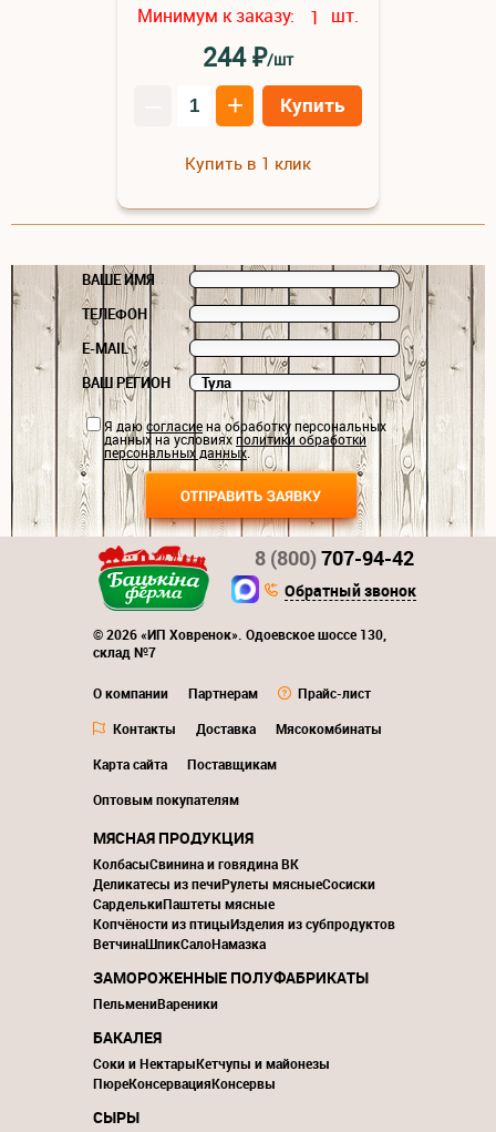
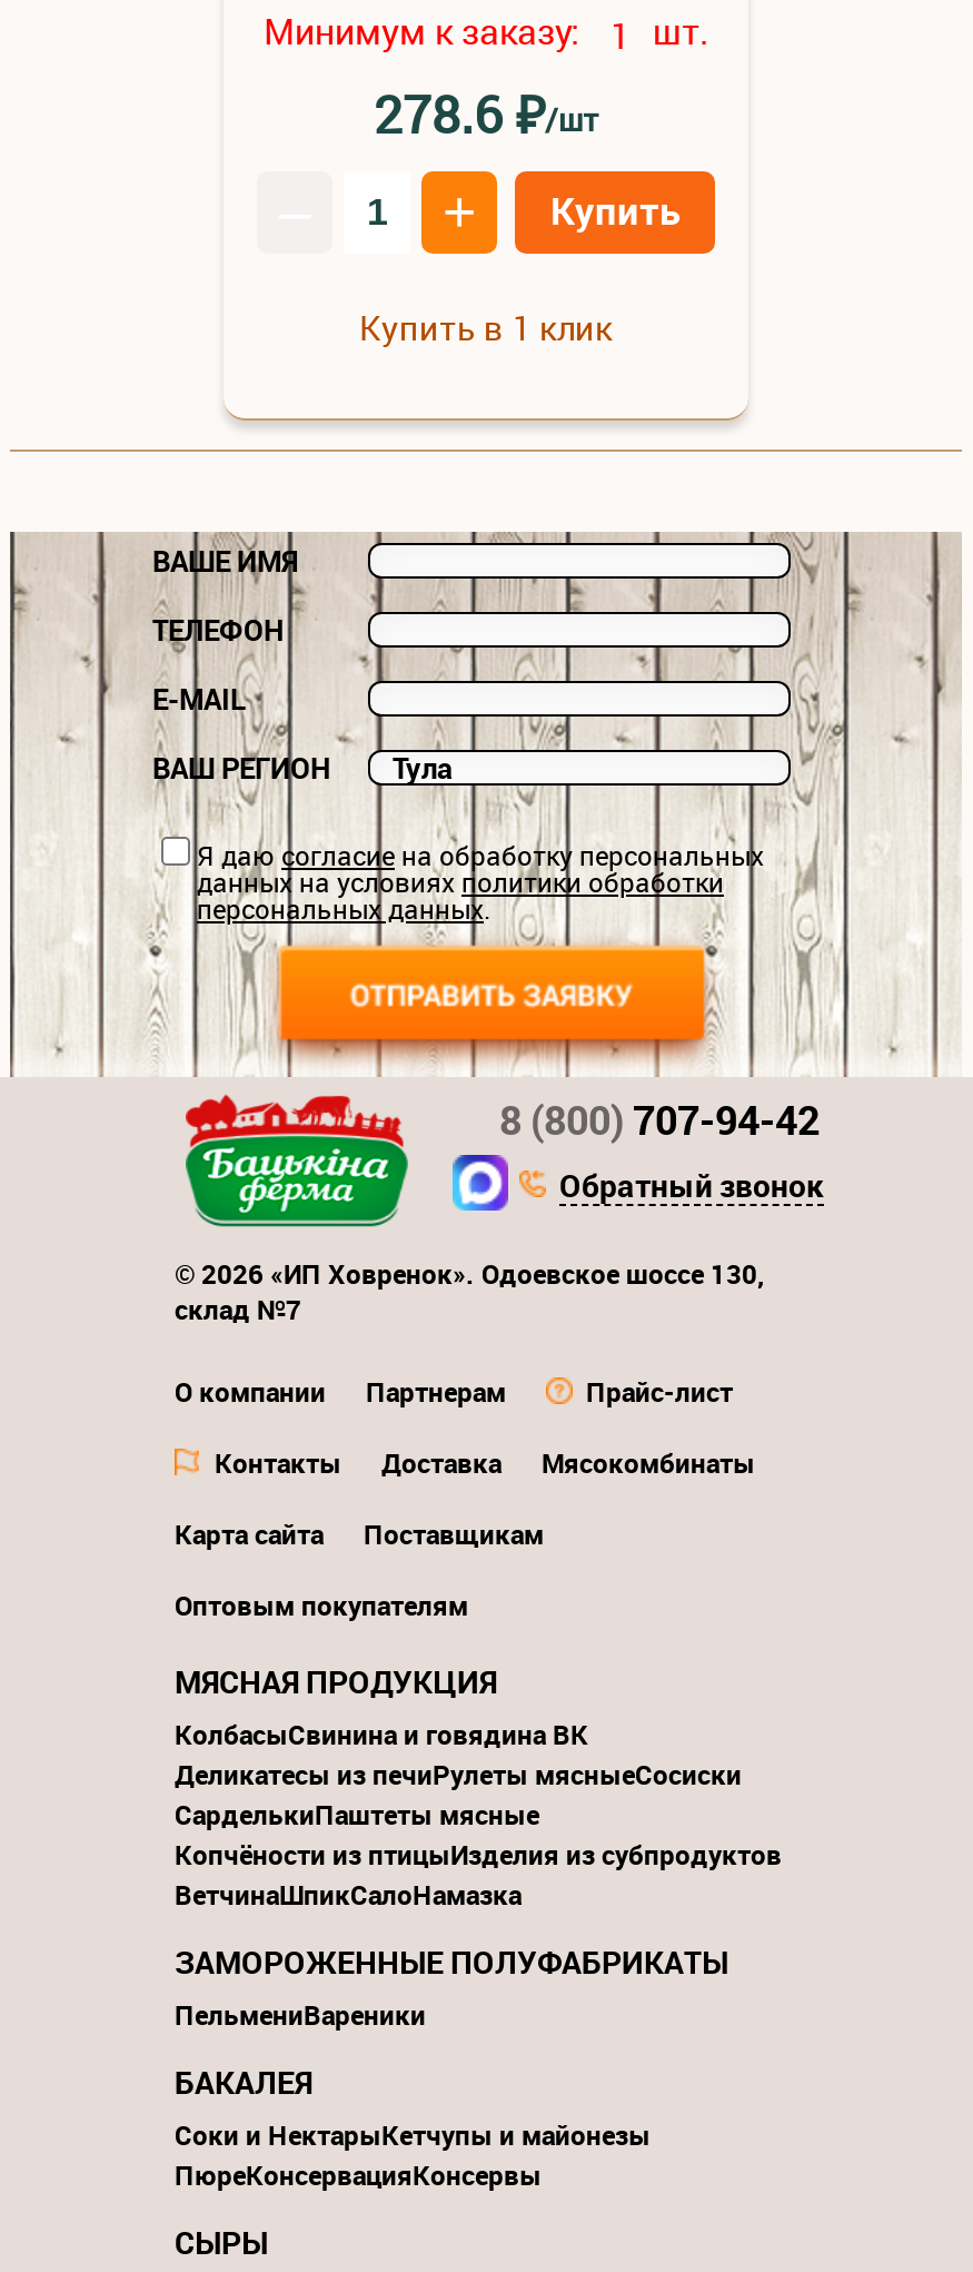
- 244 ₽/шт
+ 278.6 ₽/шт
